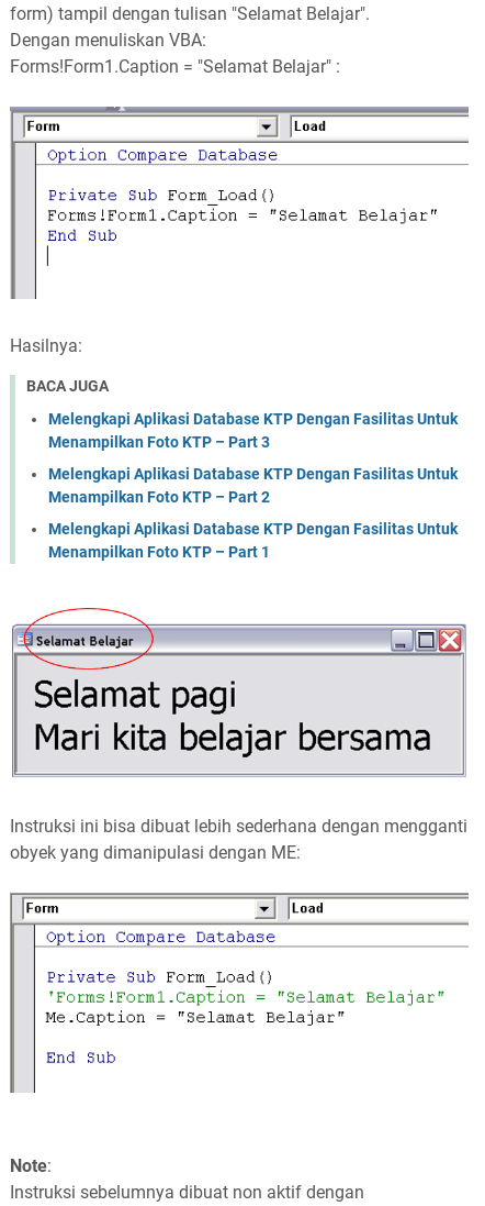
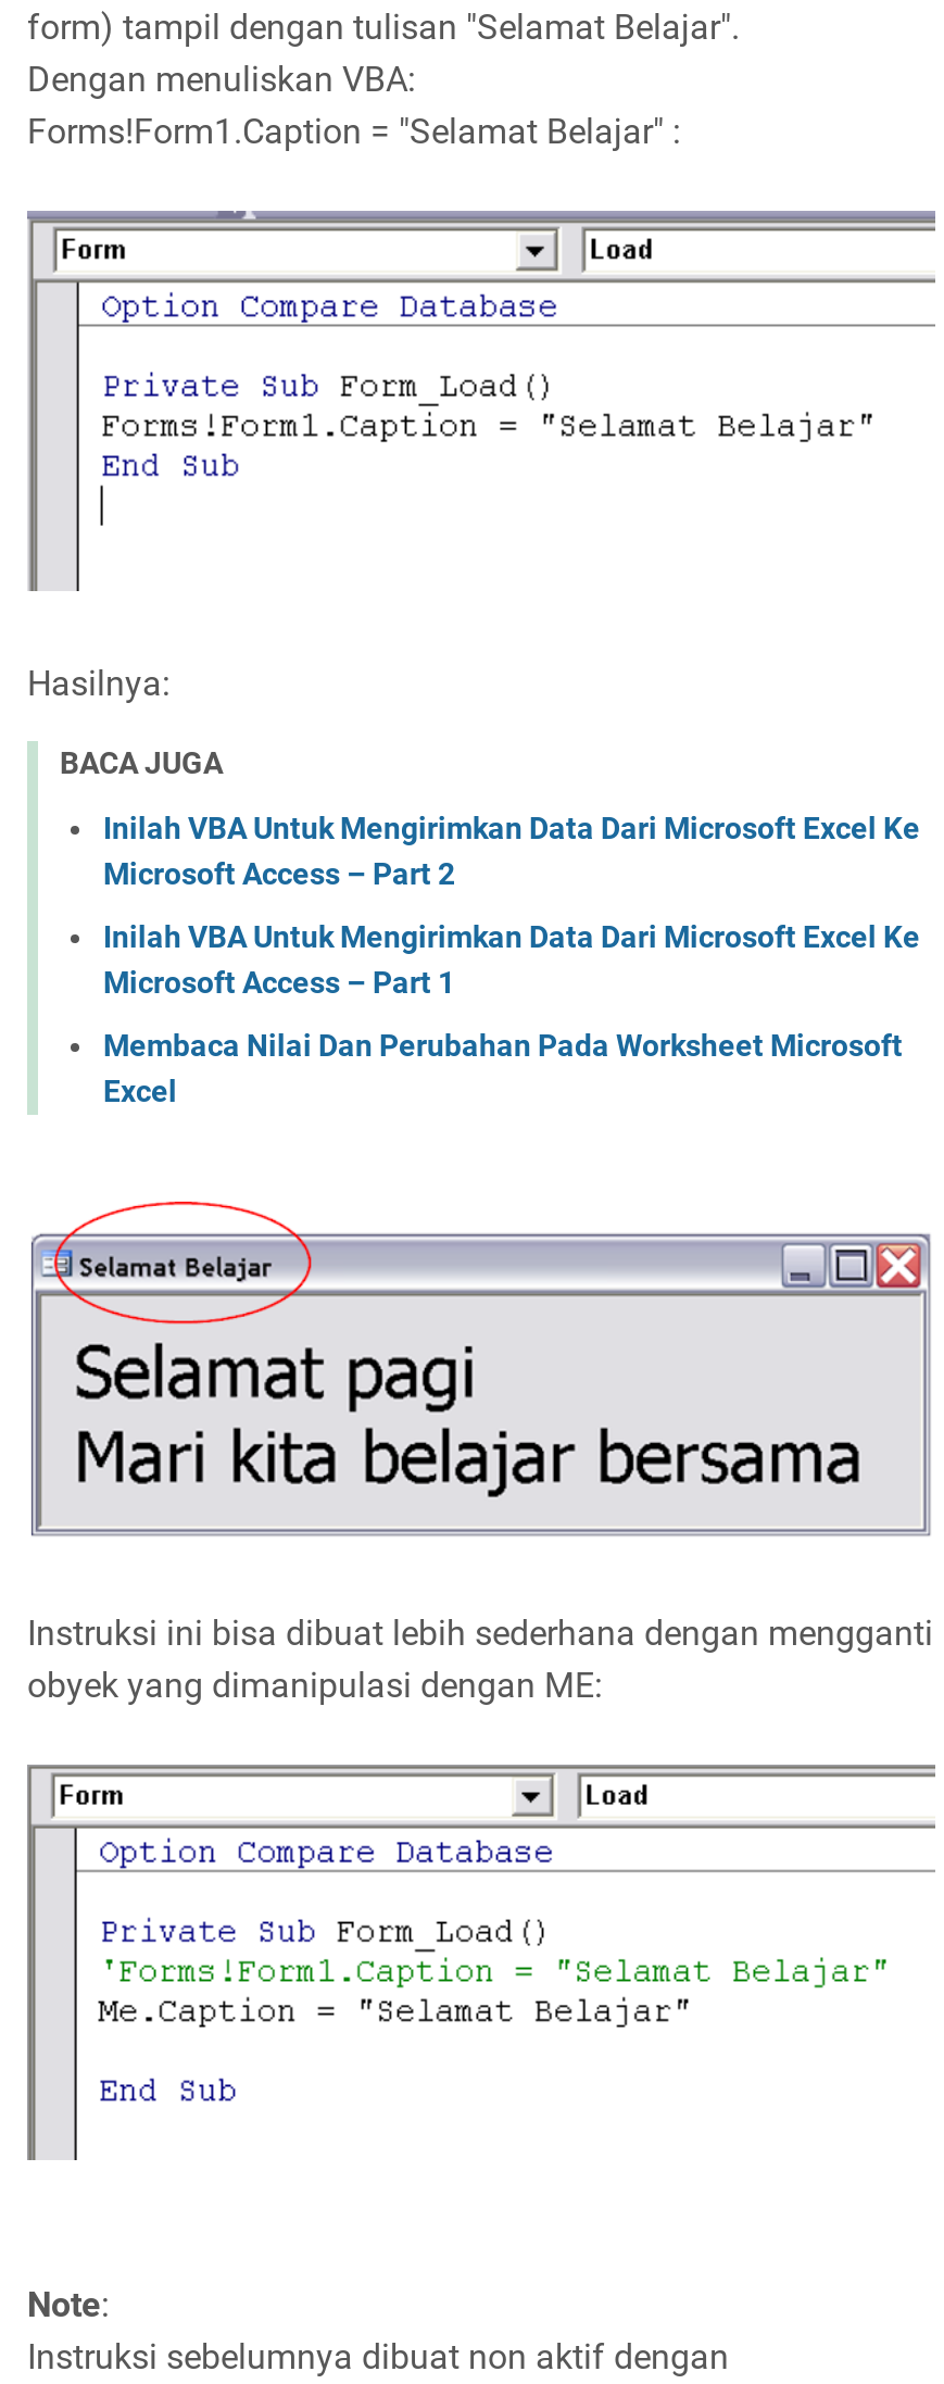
- Melengkapi Aplikasi Database KTP Dengan Fasilitas Untuk
- Menampilkan Foto KTP – Part 3
+ Inilah VBA Untuk Mengirimkan Data Dari Microsoft Excel Ke
+ Microsoft Access – Part 2

- Melengkapi Aplikasi Database KTP Dengan Fasilitas Untuk
- Menampilkan Foto KTP – Part 2
+ Inilah VBA Untuk Mengirimkan Data Dari Microsoft Excel Ke
+ Microsoft Access – Part 1

- Melengkapi Aplikasi Database KTP Dengan Fasilitas Untuk
- Menampilkan Foto KTP – Part 1
+ Membaca Nilai Dan Perubahan Pada Worksheet Microsoft
+ Excel
